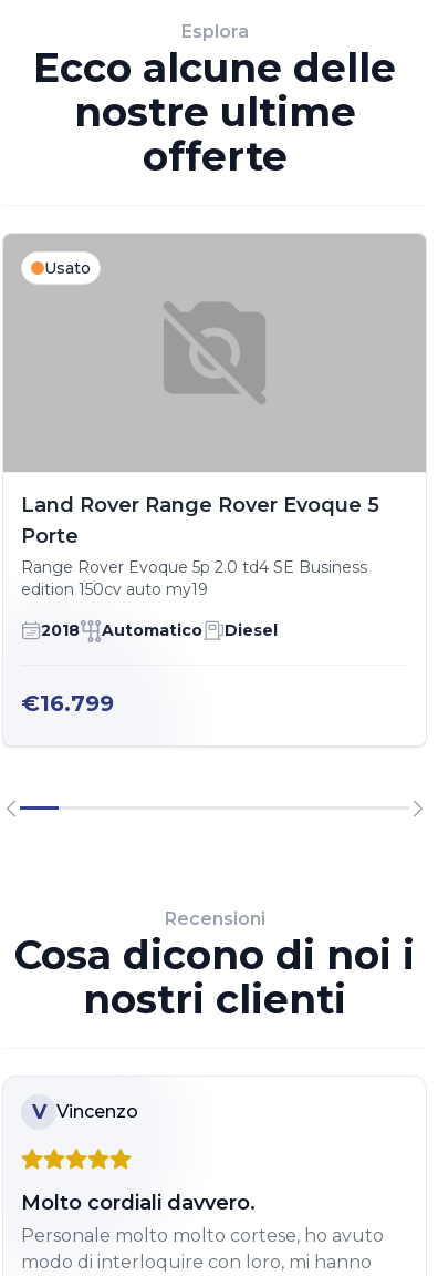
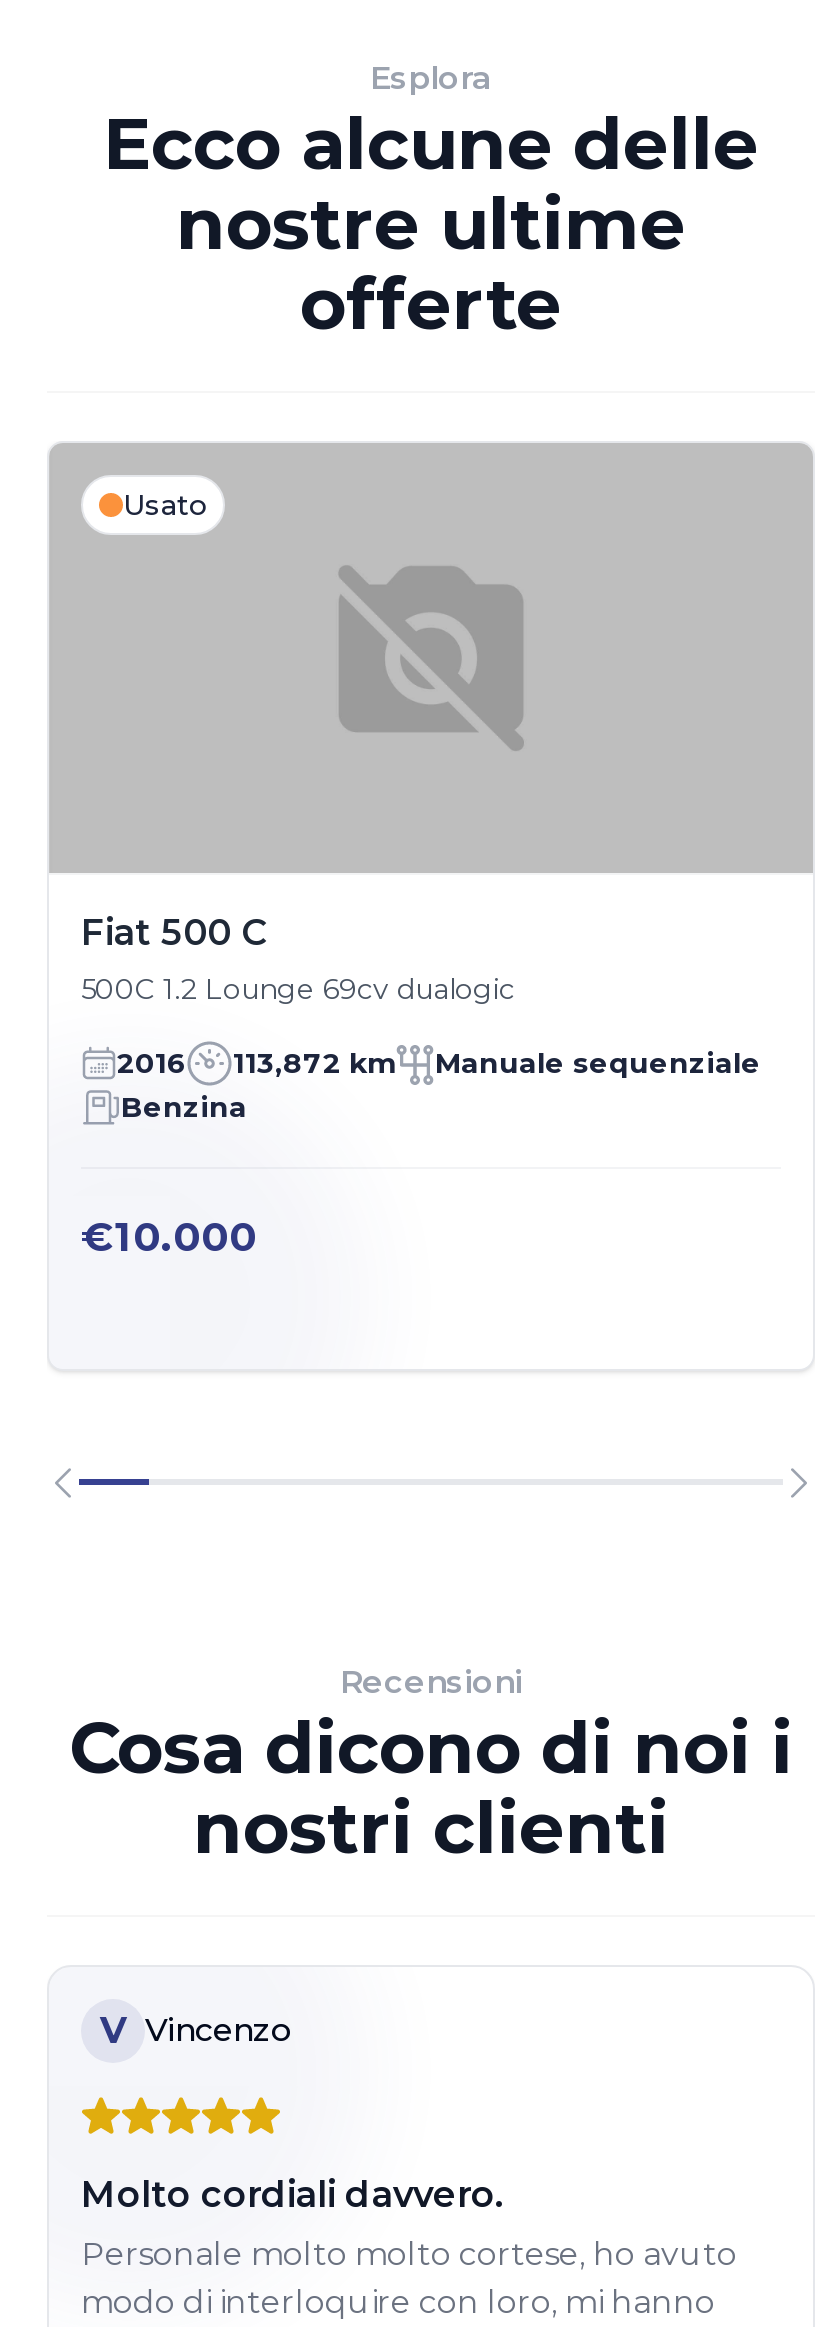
- Land Rover Range Rover Evoque 5
- Porte
- Range Rover Evoque 5p 2.0 td4 SE Business
- edition 150cv auto my19
+ Fiat 500 C
+ 500C 1.2 Lounge 69cv dualogic

- 2018
- Automatico
- Diesel
+ 2016
+ 113,872 km
+ Manuale sequenziale
+ Benzina

- €16.799
+ €10.000
